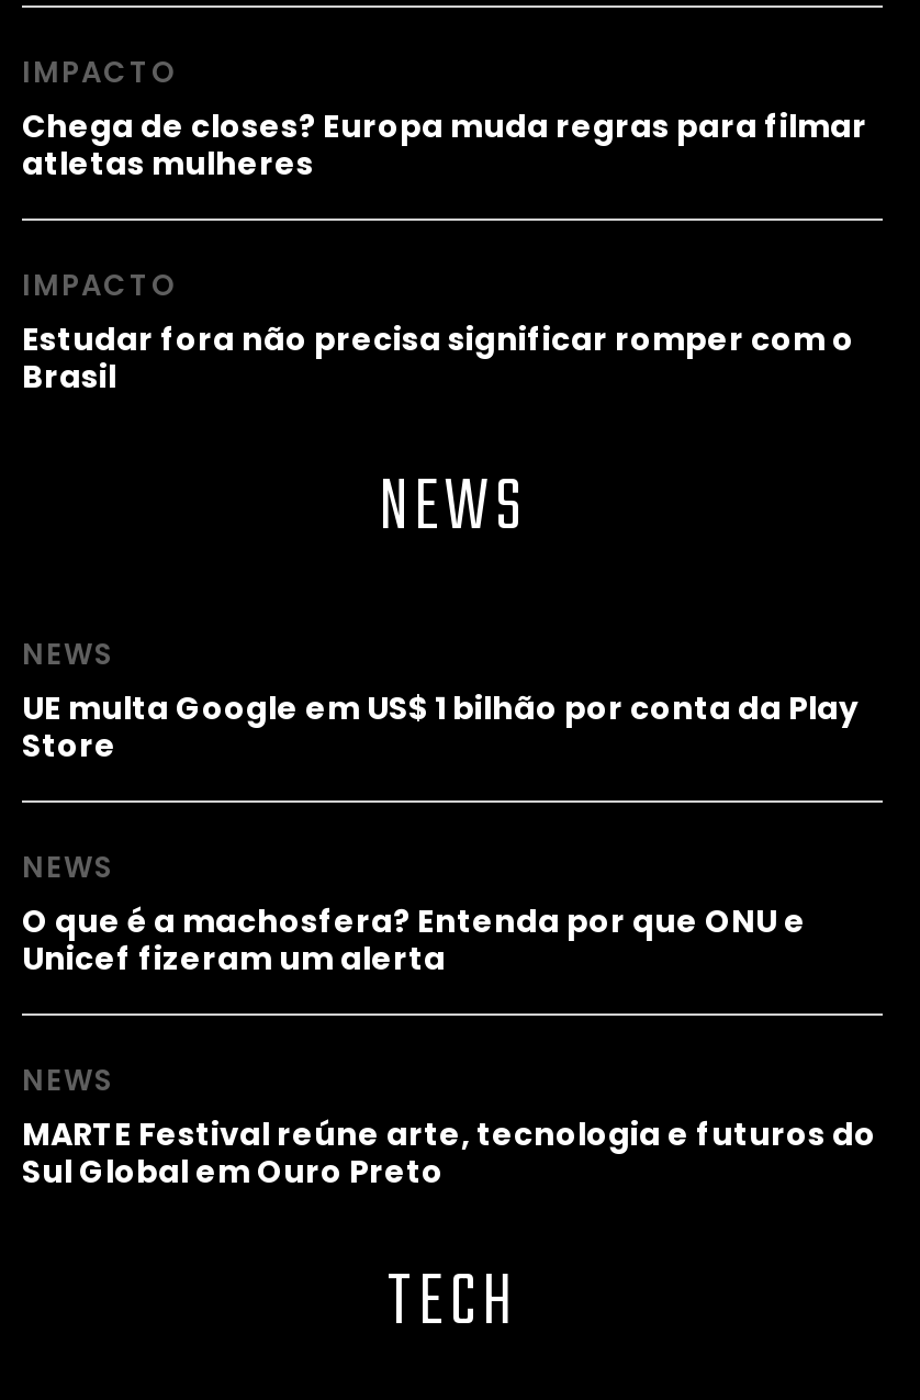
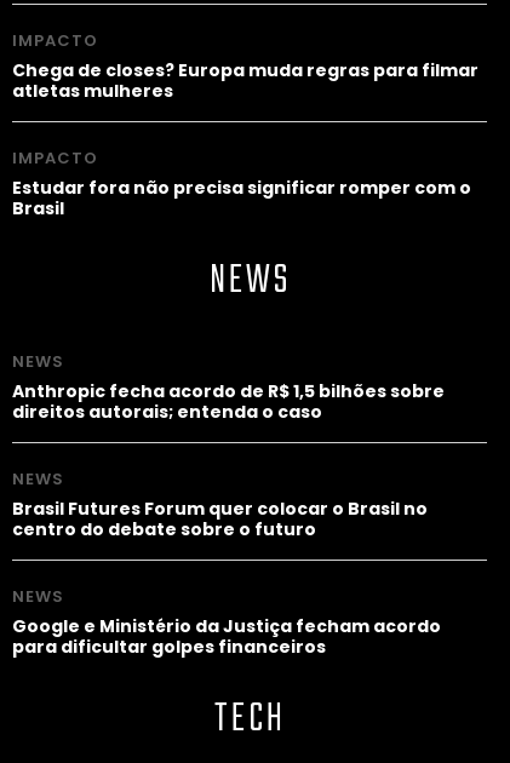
- UE multa Google em US$ 1 bilhão por conta da Play
- Store
+ Anthropic fecha acordo de R$ 1,5 bilhões sobre
+ direitos autorais; entenda o caso

- O que é a machosfera? Entenda por que ONU e
- Unicef fizeram um alerta
+ Brasil Futures Forum quer colocar o Brasil no
+ centro do debate sobre o futuro

- MARTE Festival reúne arte, tecnologia e futuros do
- Sul Global em Ouro Preto
+ Google e Ministério da Justiça fecham acordo
+ para dificultar golpes financeiros
